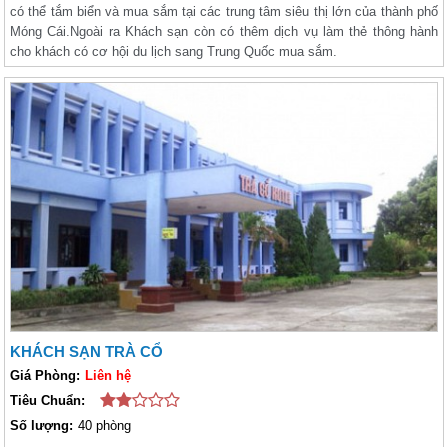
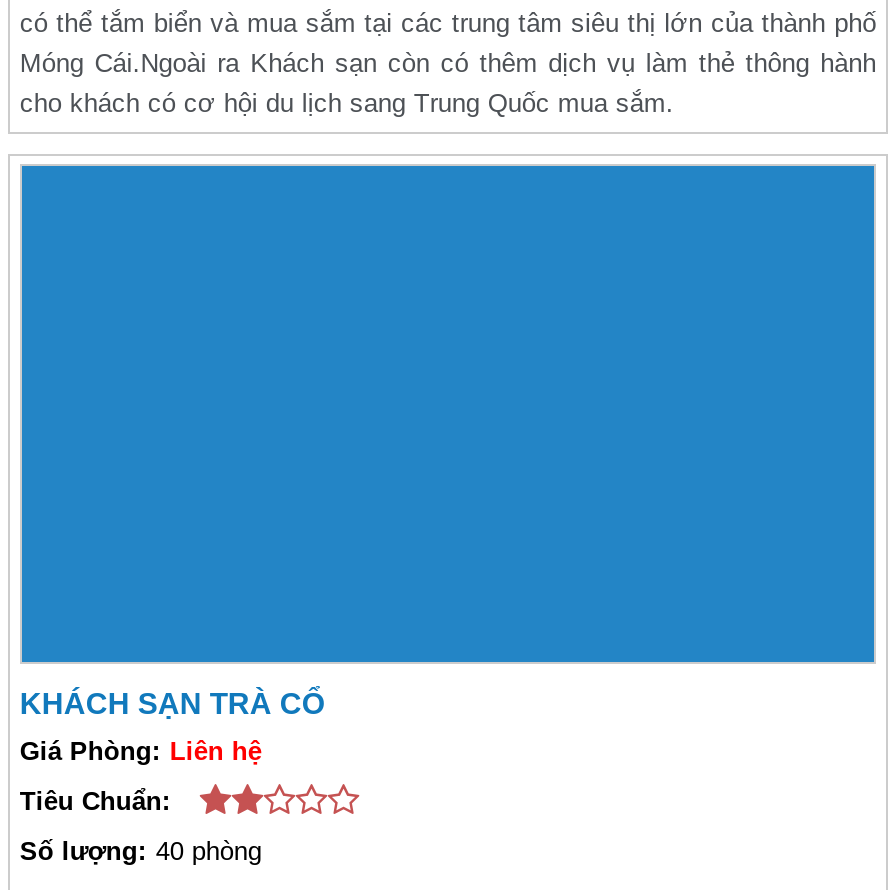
- [image]
